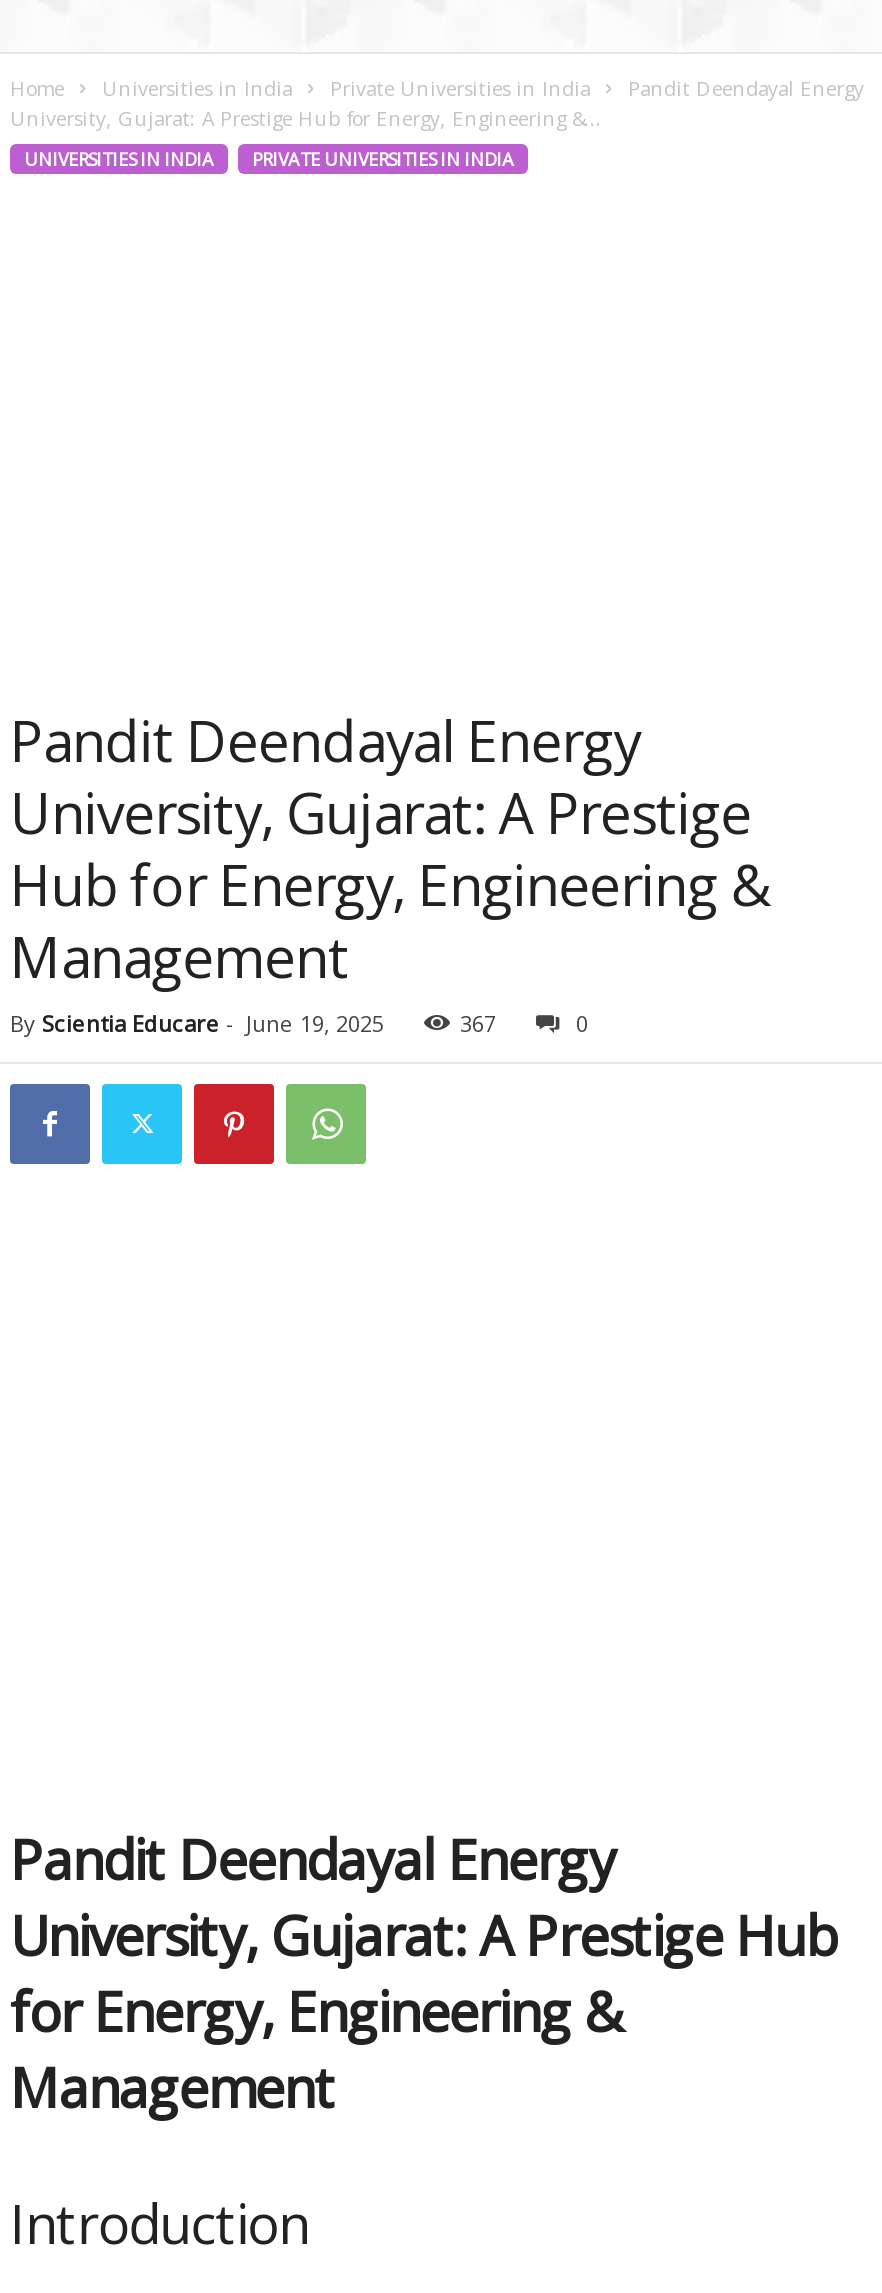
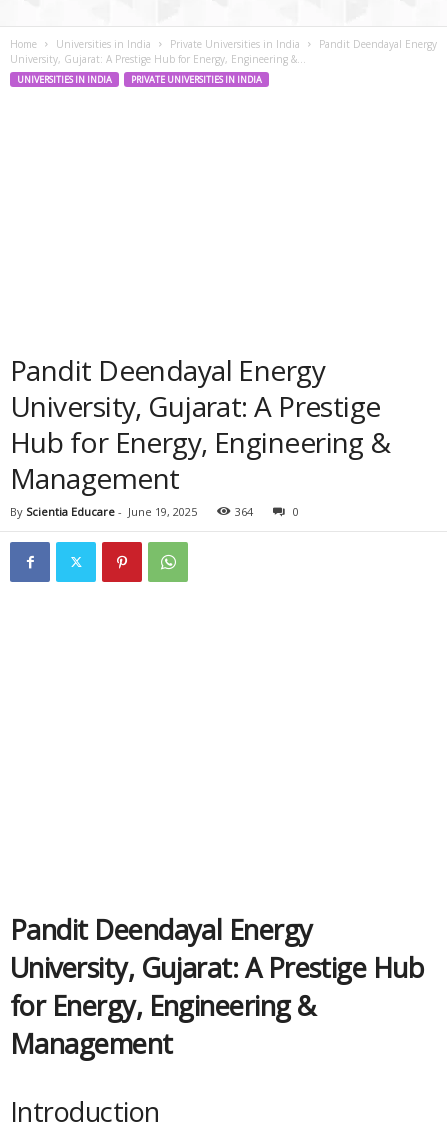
- 367
+ 364
